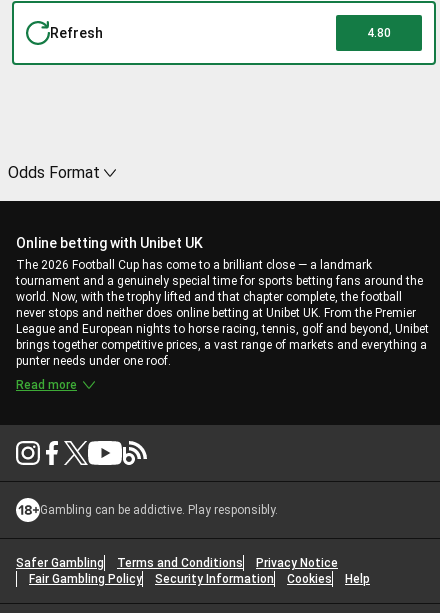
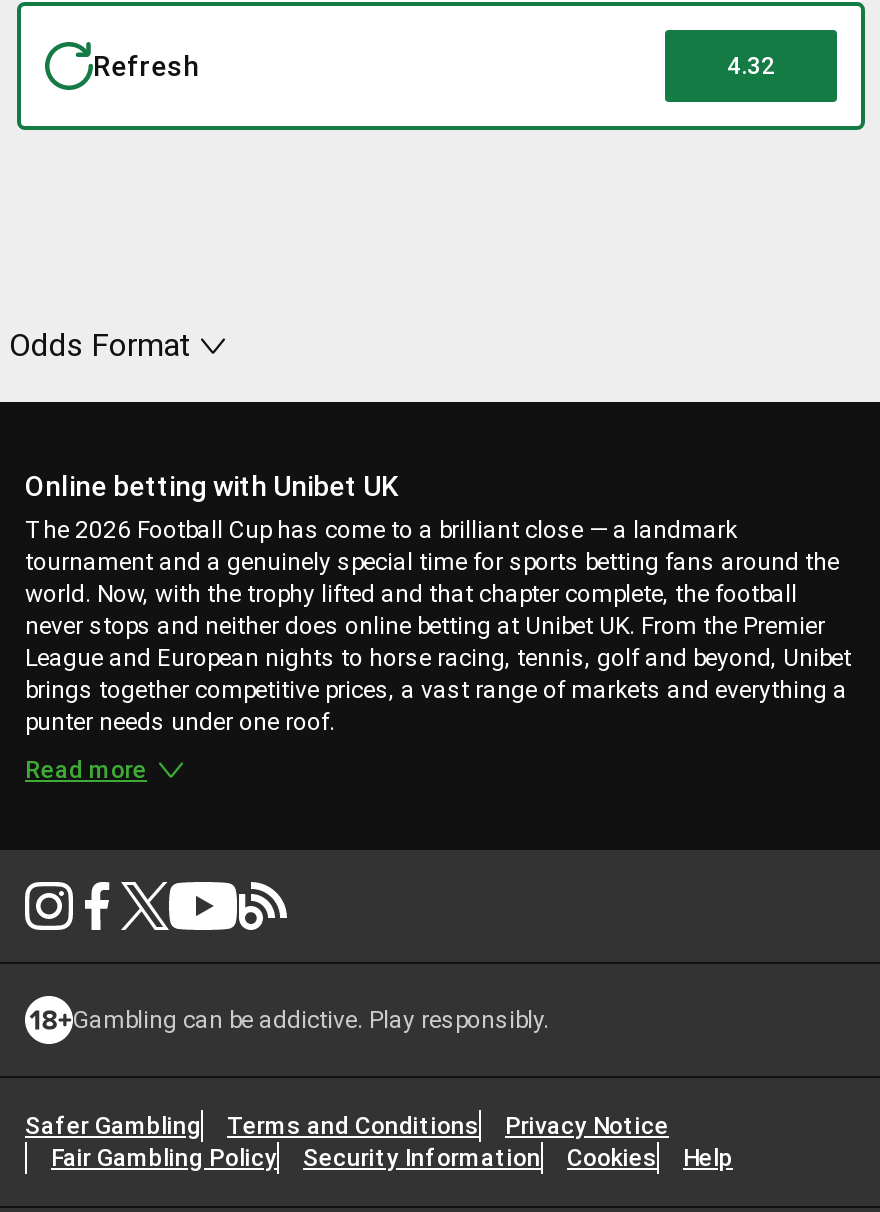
- 4.80
+ 4.32
